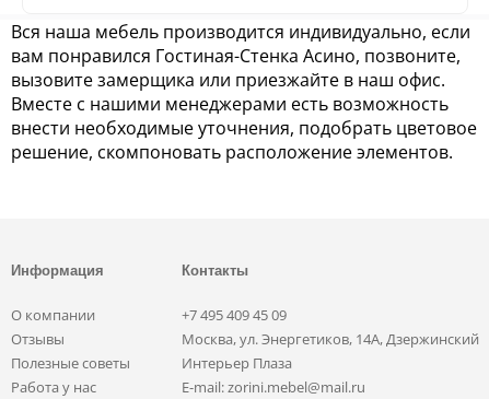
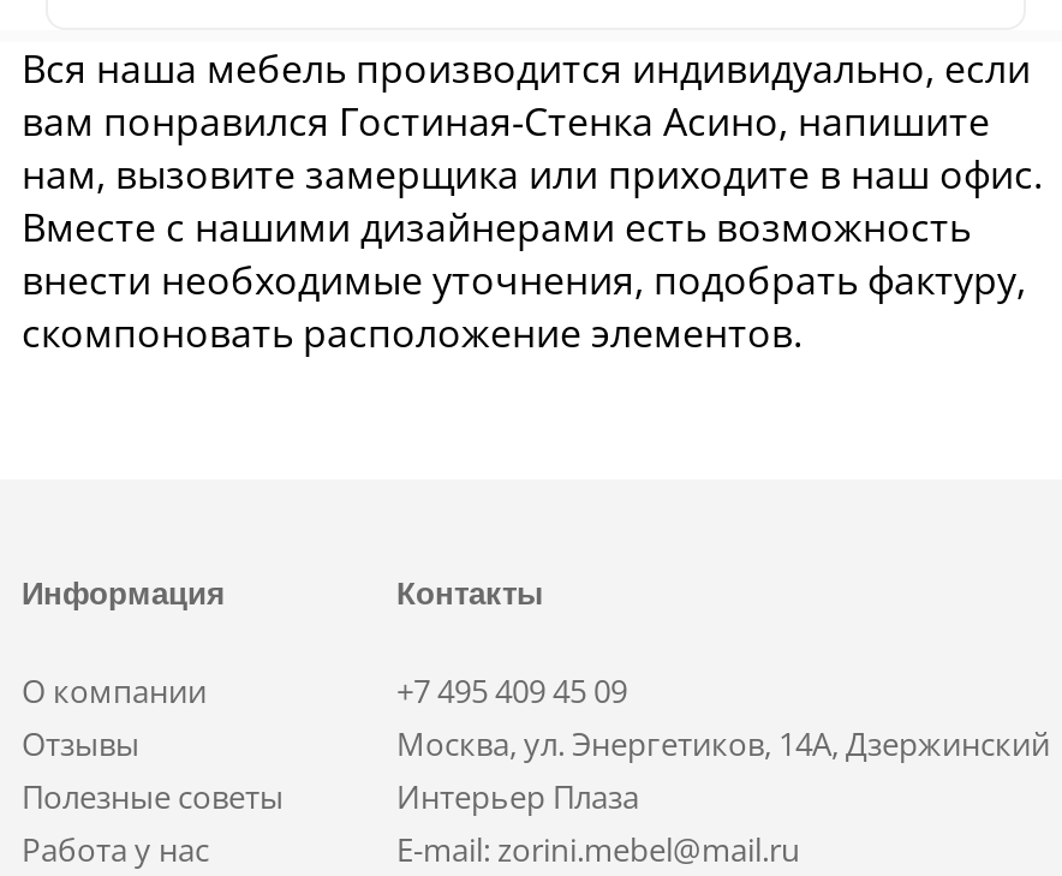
- вам понравился Гостиная-Стенка Асино, позвоните,
- вызовите замерщика или приезжайте в наш офис.
- Вместе с нашими менеджерами есть возможность
- внести необходимые уточнения, подобрать цветовое
- решение, скомпоновать расположение элементов.
+ вам понравился Гостиная-Стенка Асино, напишите
+ нам, вызовите замерщика или приходите в наш офис.
+ Вместе с нашими дизайнерами есть возможность
+ внести необходимые уточнения, подобрать фактуру,
+ скомпоновать расположение элементов.
